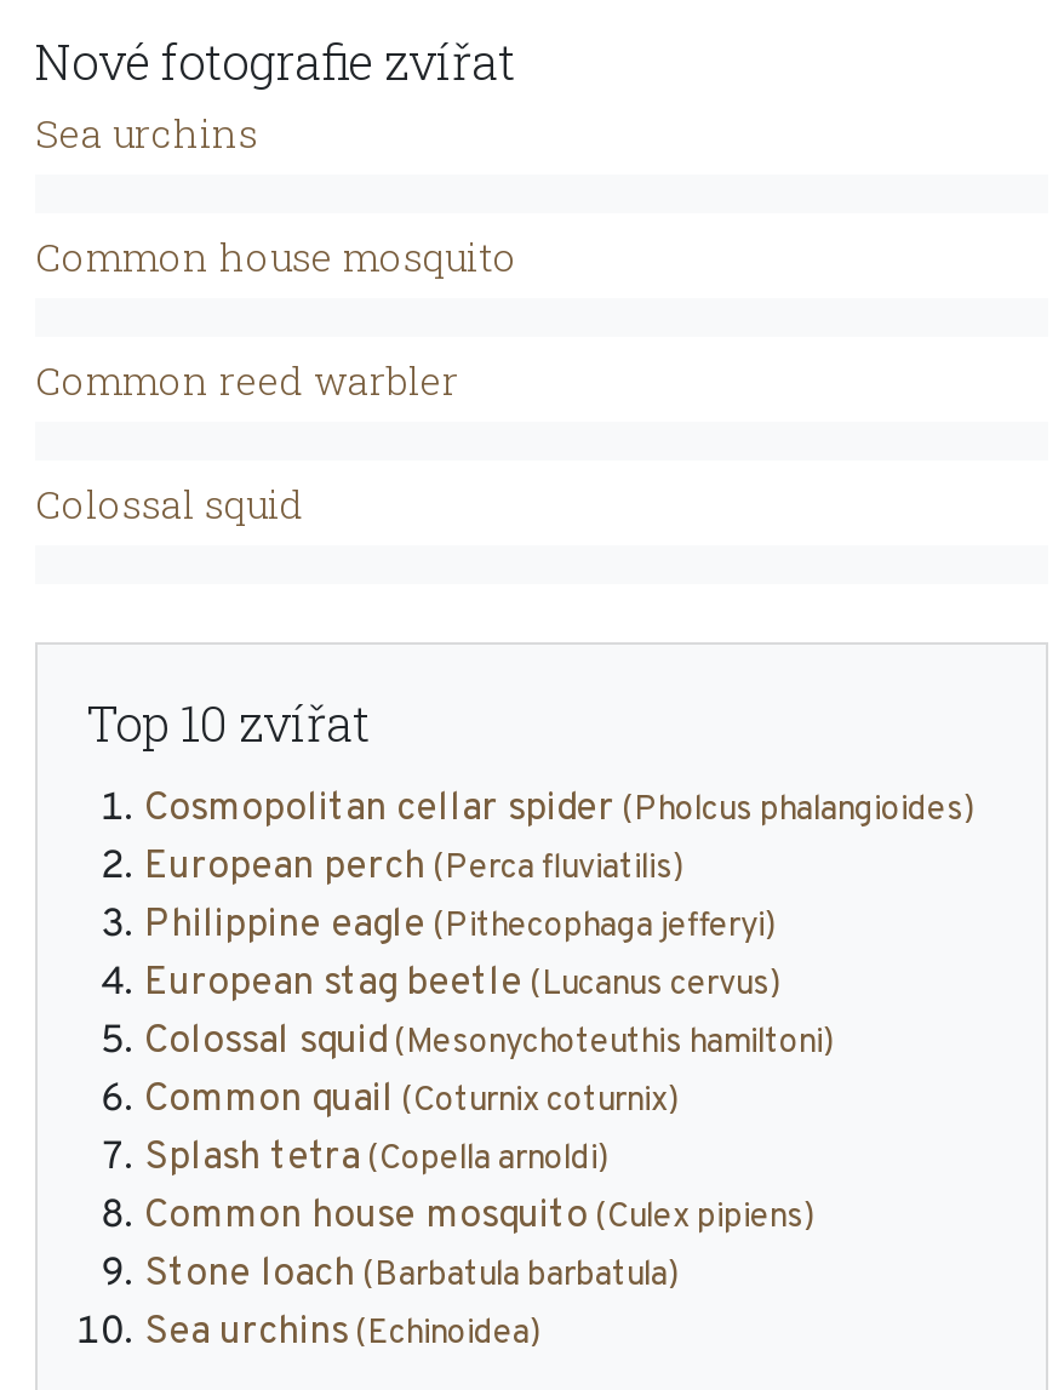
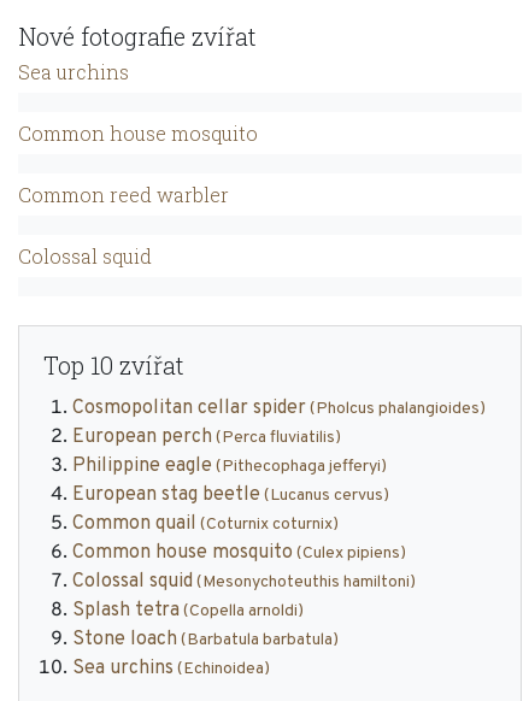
moved down: Colossal squid (Mesonychoteuthis hamiltoni)

moved up: Common quail (Coturnix coturnix)

moved down: Splash tetra (Copella arnoldi)

moved up: Common house mosquito (Culex pipiens)
